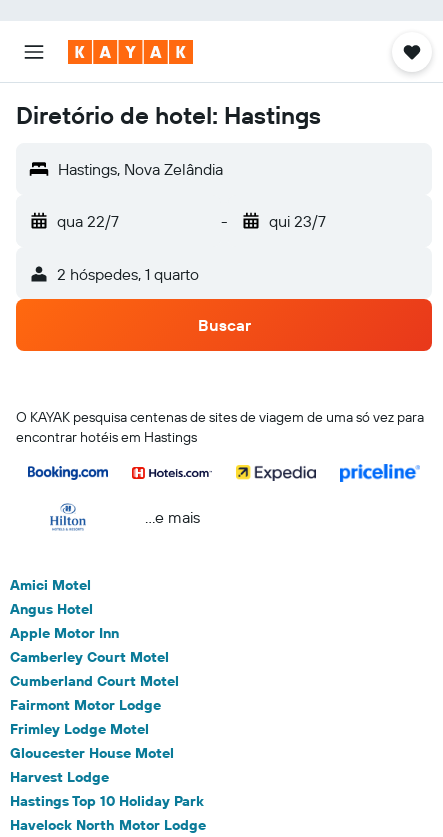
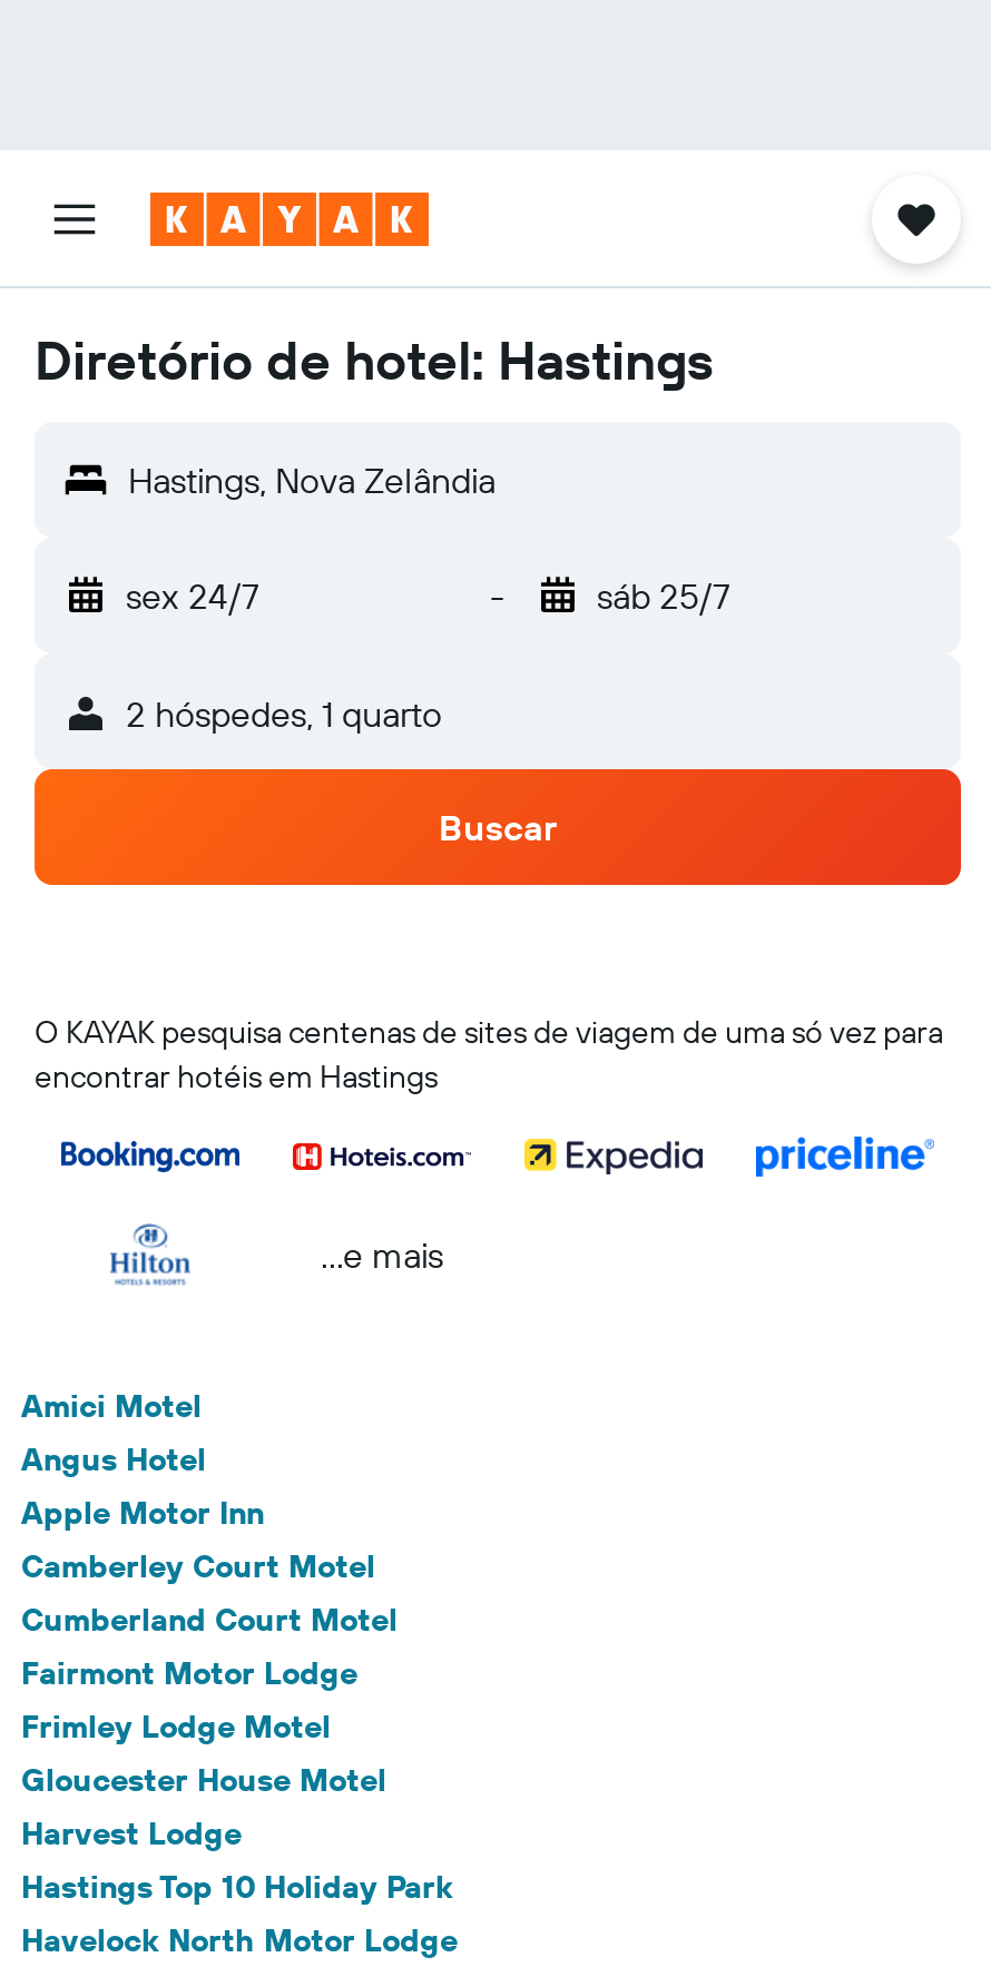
- qua 22/7
+ sex 24/7

- qui 23/7
+ sáb 25/7
